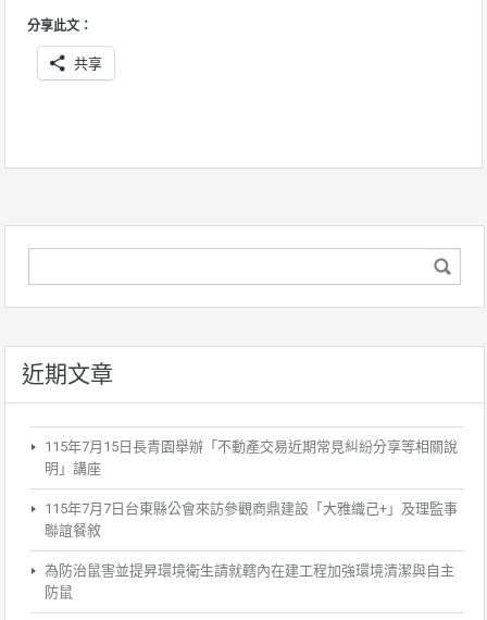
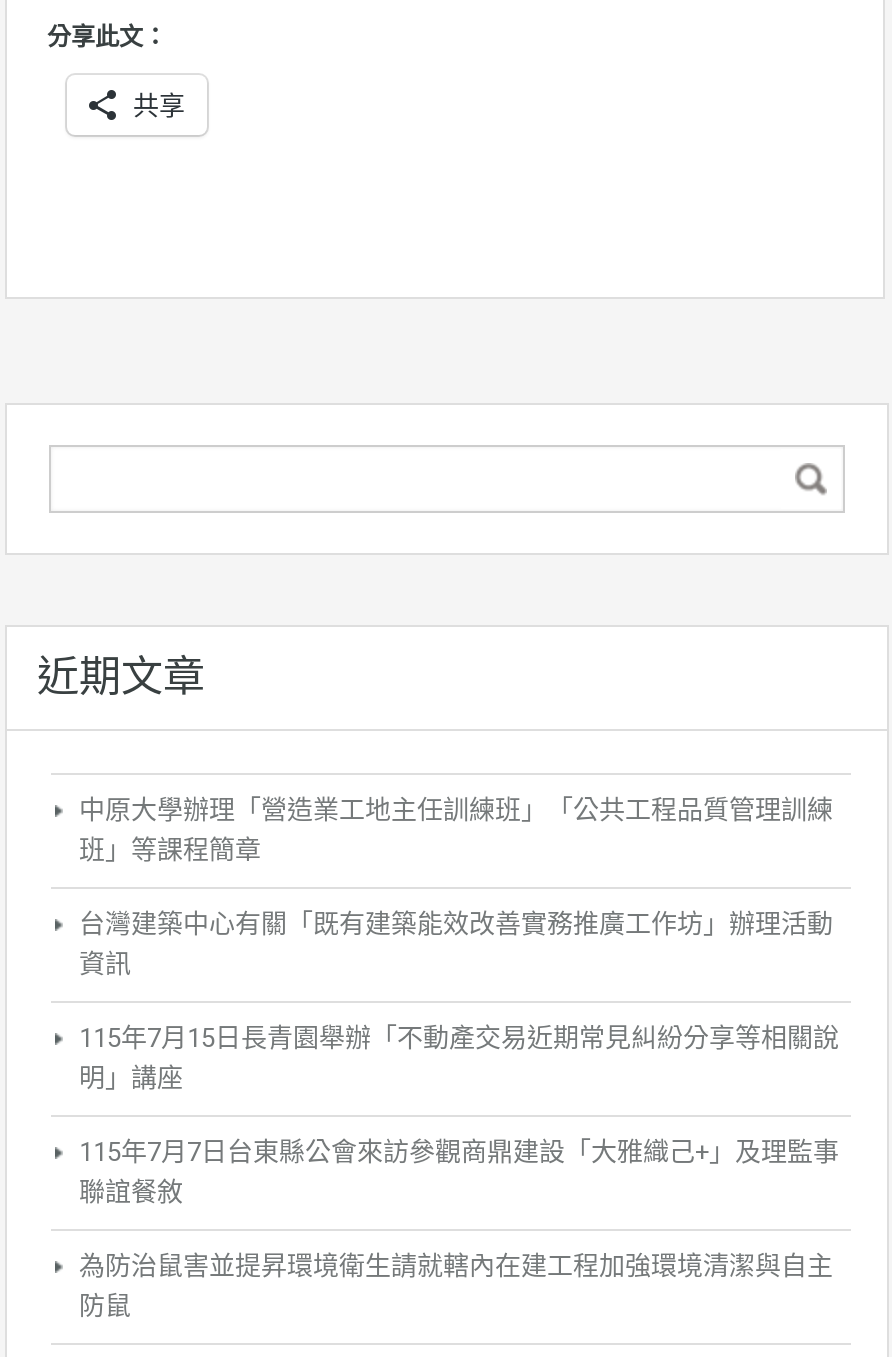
+ 中原大學辦理「營造業工地主任訓練班」「公共工程品質管理訓練
+ 班」等課程簡章
+ 台灣建築中心有關「既有建築能效改善實務推廣工作坊」辦理活動
+ 資訊
